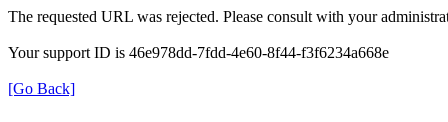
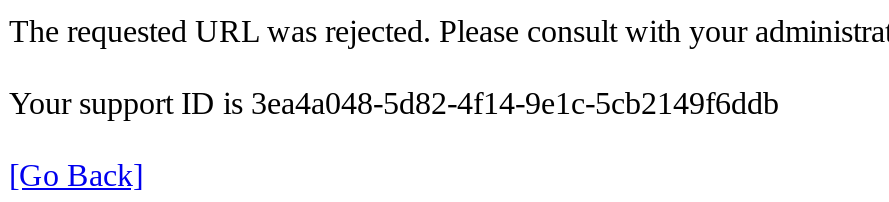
- Your support ID is 46e978dd-7fdd-4e60-8f44-f3f6234a668e
+ Your support ID is 3ea4a048-5d82-4f14-9e1c-5cb2149f6ddb
